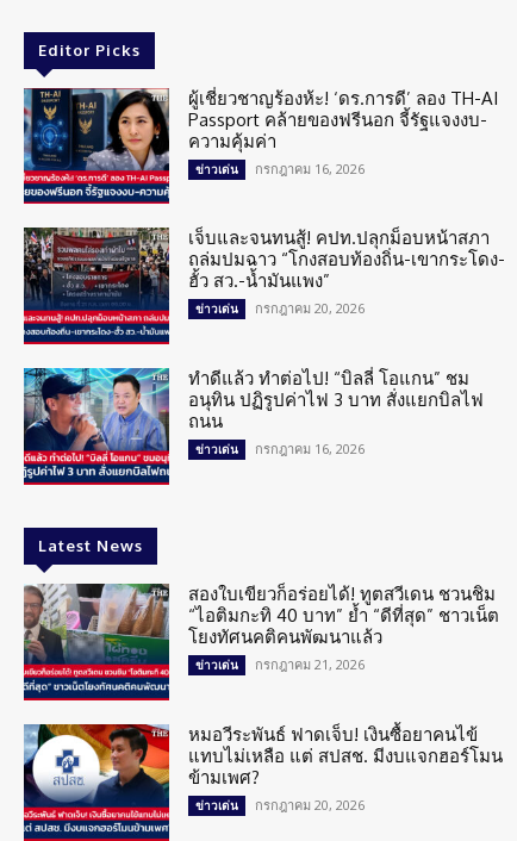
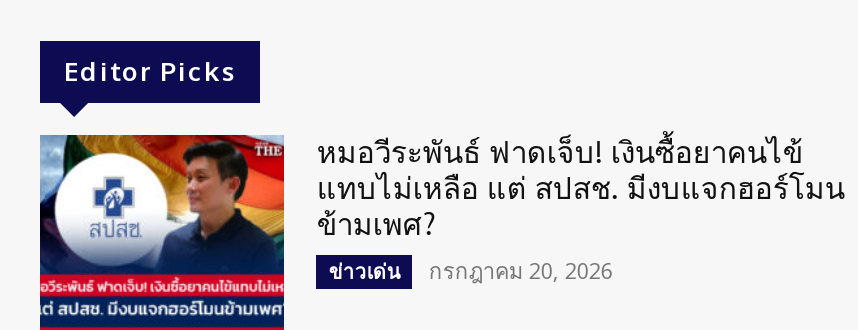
- [image]
- ผู้เชี่ยวชาญร้องห้ะ! ‘ดร.การดี’ ลอง TH-AI
- Passport คล้ายของฟรีนอก จี้รัฐแจงงบ-
- ความคุ้มค่า
- ข่าวเด่น
- กรกฎาคม 16, 2026
- เจ็บและจนทนสู้! คปท.ปลุกม็อบหน้าสภา
- ถล่มปมฉาว “โกงสอบท้องถิ่น-เขากระโดง-
- ฮั้ว สว.-น้ำมันแพง”
- ข่าวเด่น
- กรกฎาคม 20, 2026
- ทำดีแล้ว ทำต่อไป! “บิลลี่ โอแกน” ชม
- อนุทิน ปฏิรูปค่าไฟ 3 บาท สั่งแยกบิลไฟ
- ถนน
- ข่าวเด่น
- กรกฎาคม 16, 2026

- [image]

- [image]

- [image]
- Latest News
- สองใบเขียวก็อร่อยได้! ทูตสวีเดน ชวนชิม
- “ไอติมกะทิ 40 บาท” ย้ำ “ดีที่สุด” ชาวเน็ต
- โยงทัศนคติคนพัฒนาแล้ว
- ข่าวเด่น
- กรกฎาคม 21, 2026
